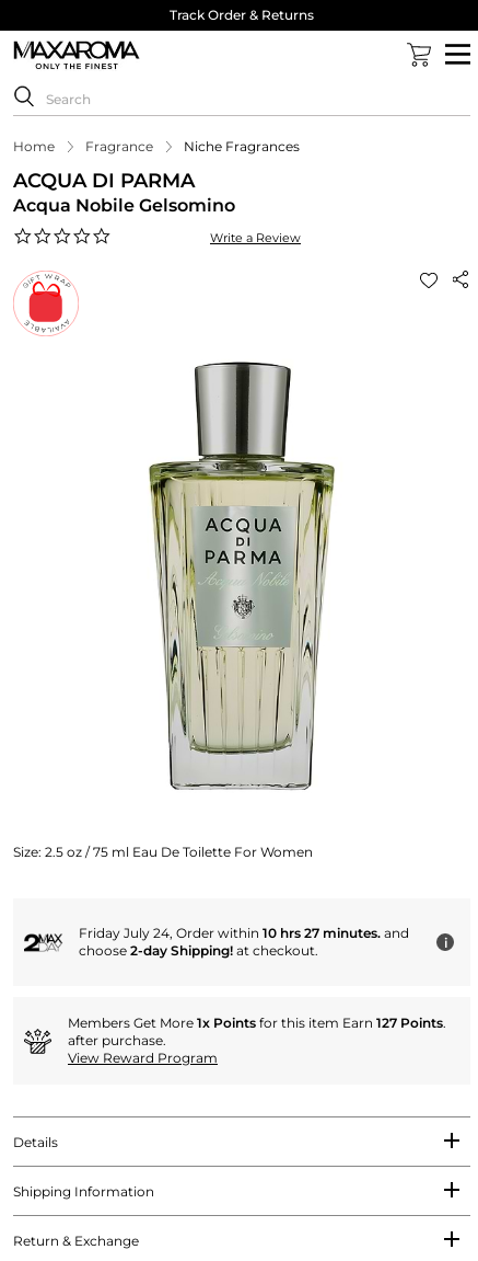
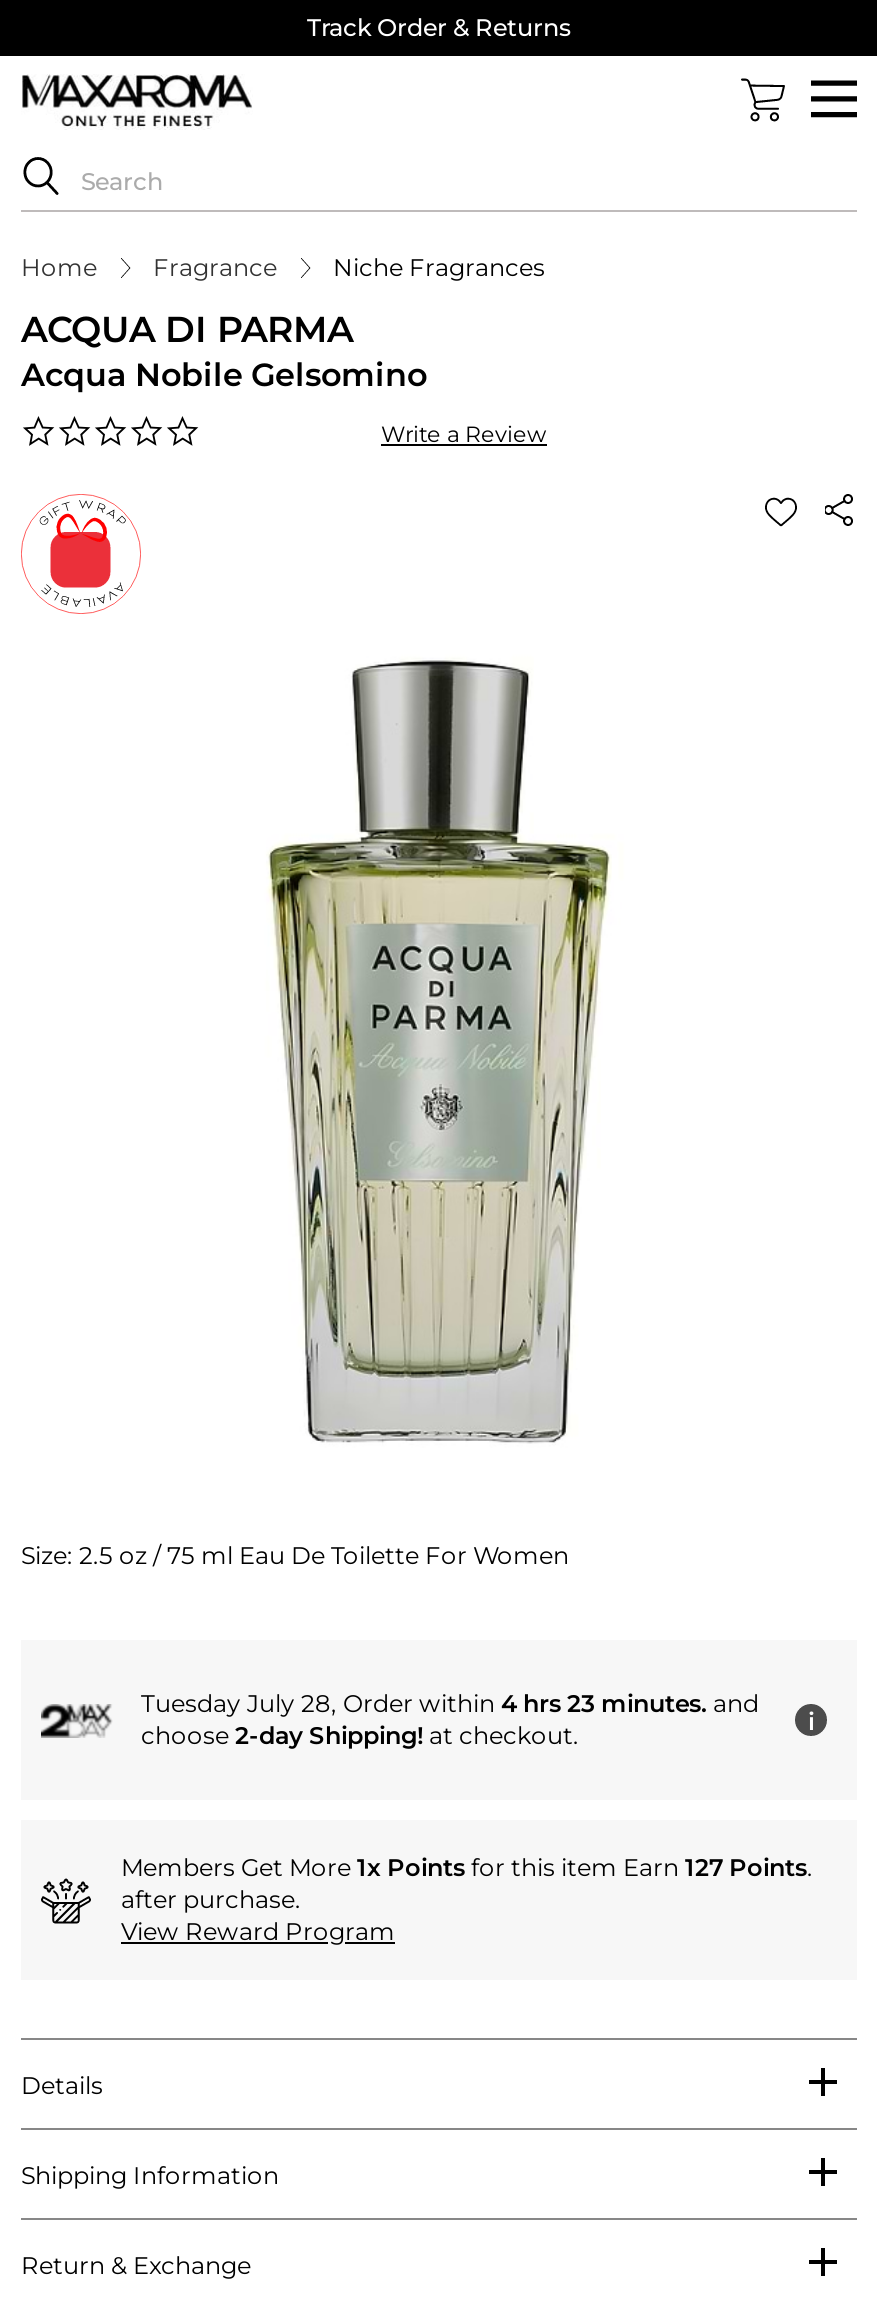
- Friday July 24, Order within 10 hrs 27 minutes. and
+ Tuesday July 28, Order within 4 hrs 23 minutes. and
